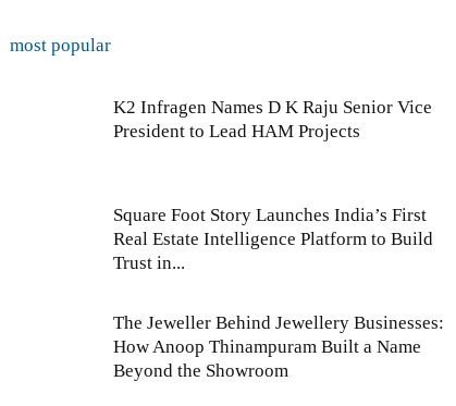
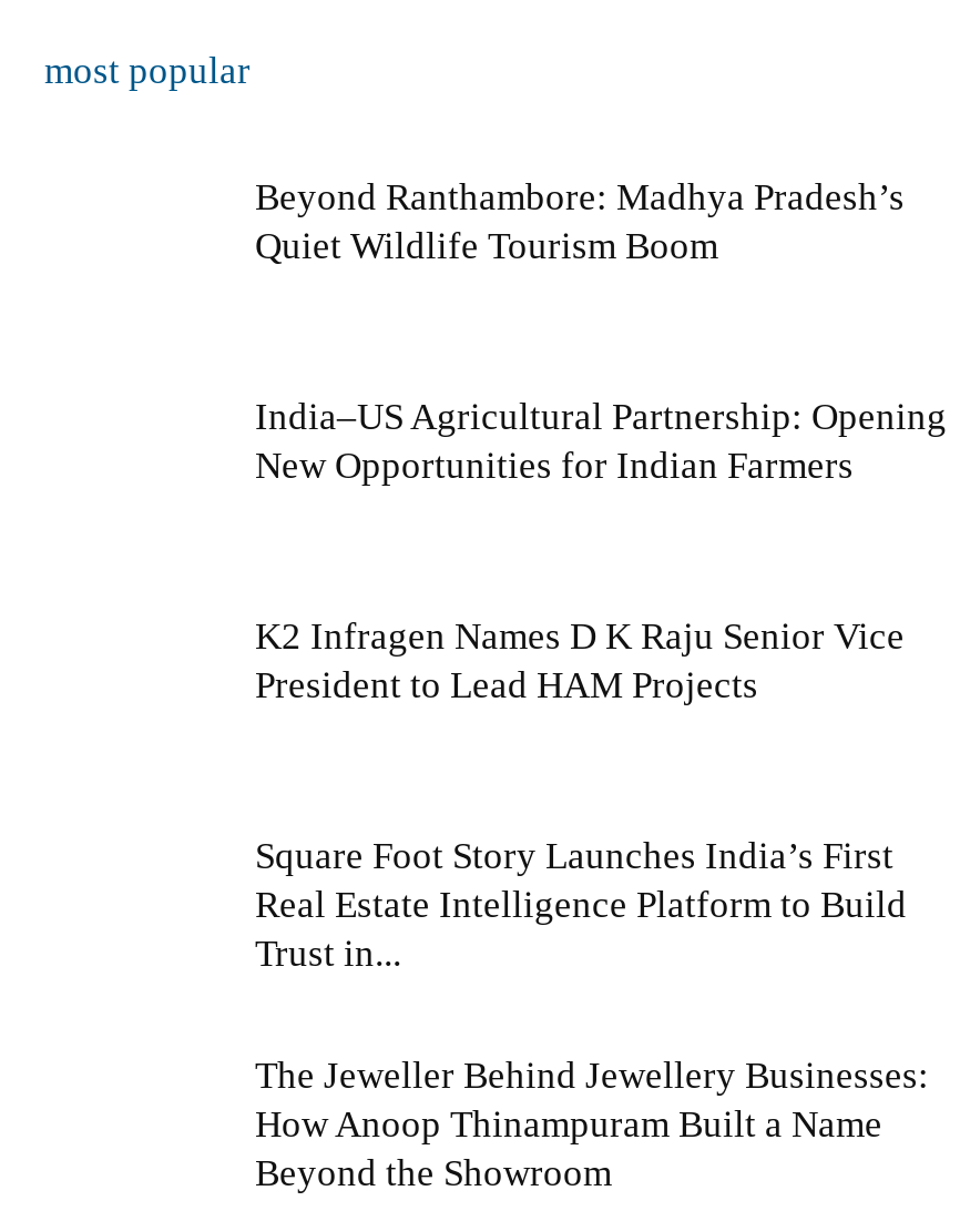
+ Beyond Ranthambore: Madhya Pradesh’s
+ Quiet Wildlife Tourism Boom

+ India–US Agricultural Partnership: Opening
+ New Opportunities for Indian Farmers
